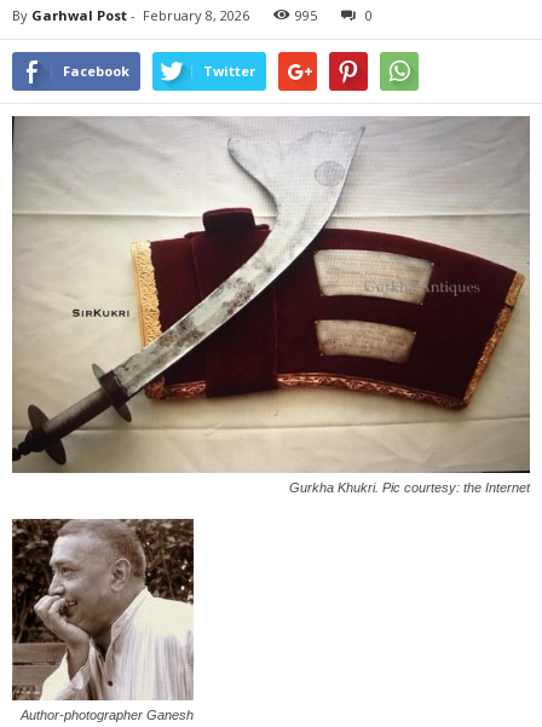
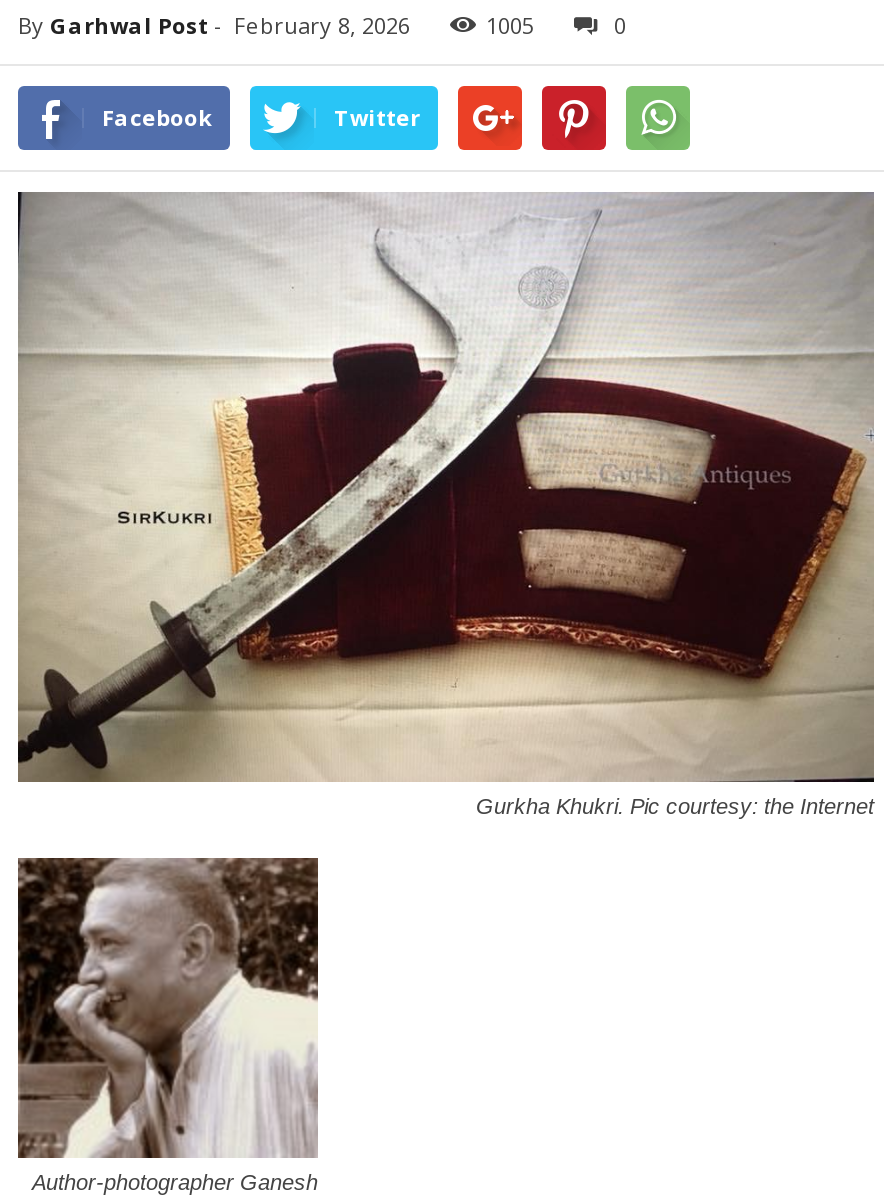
- 995
+ 1005
